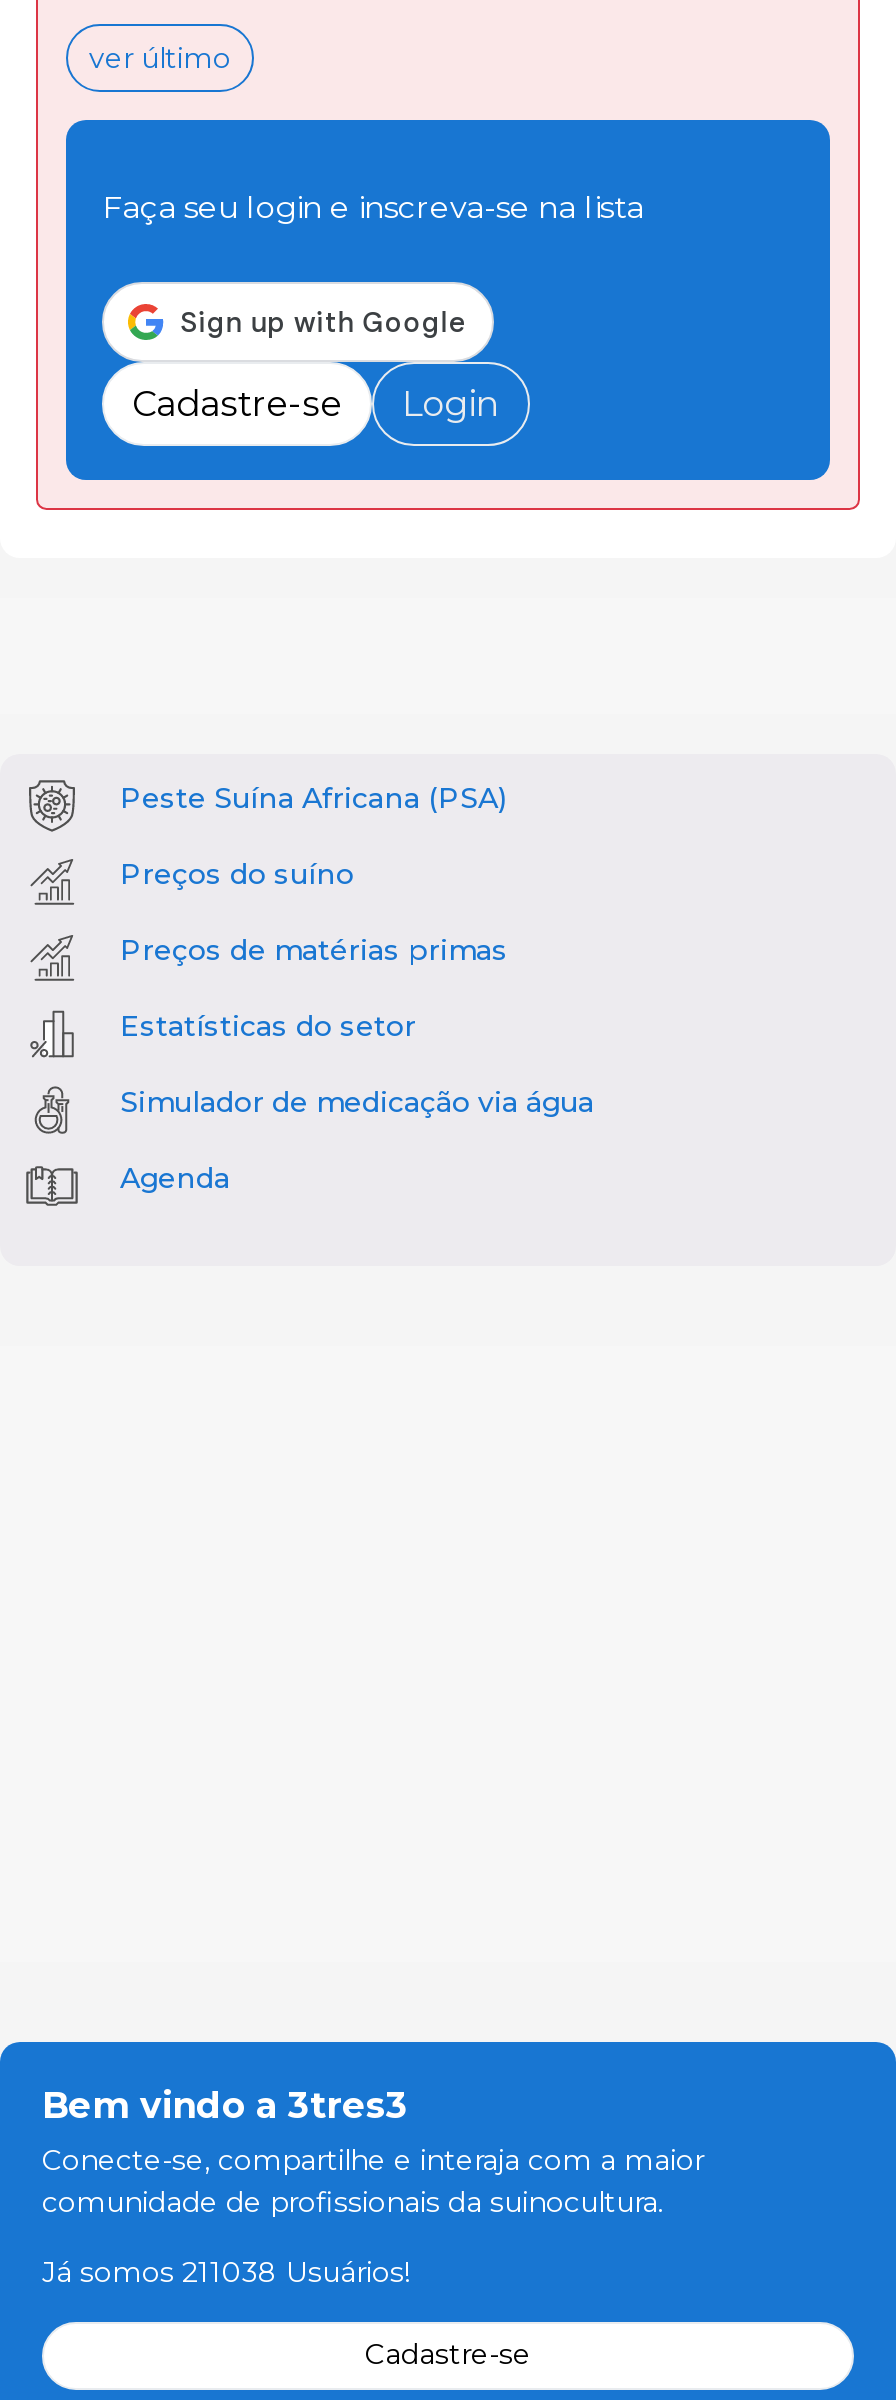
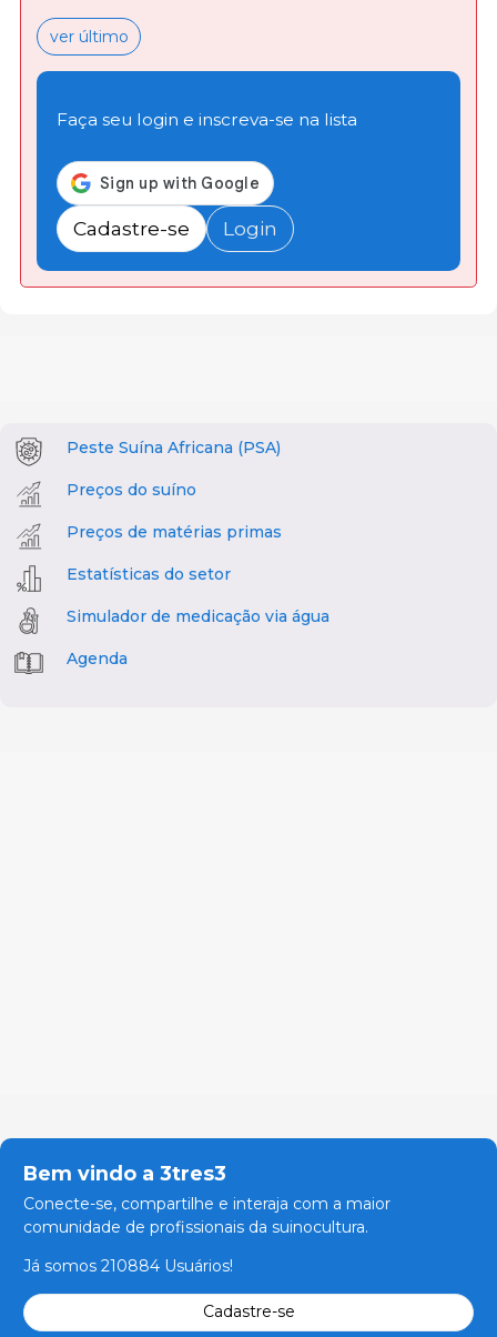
- Já somos 211038 Usuários!
+ Já somos 210884 Usuários!
